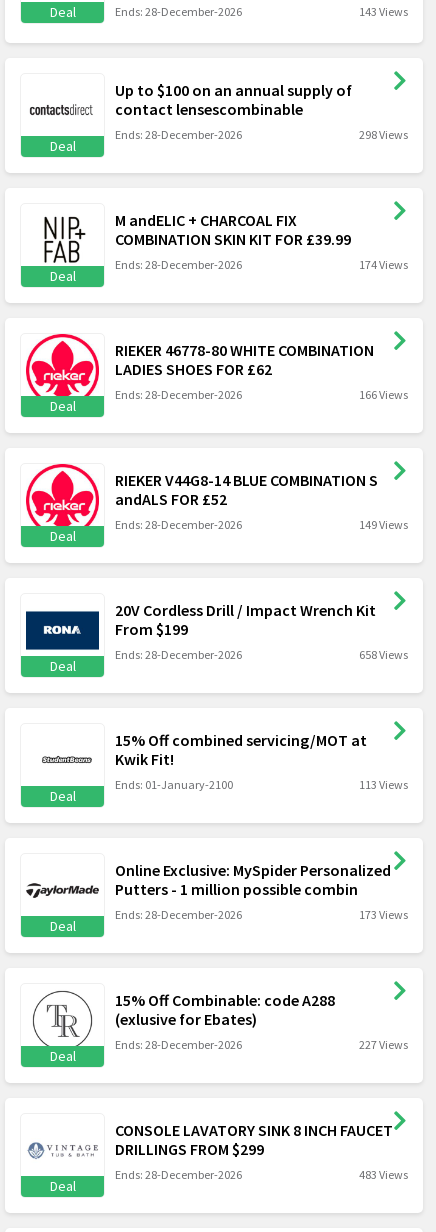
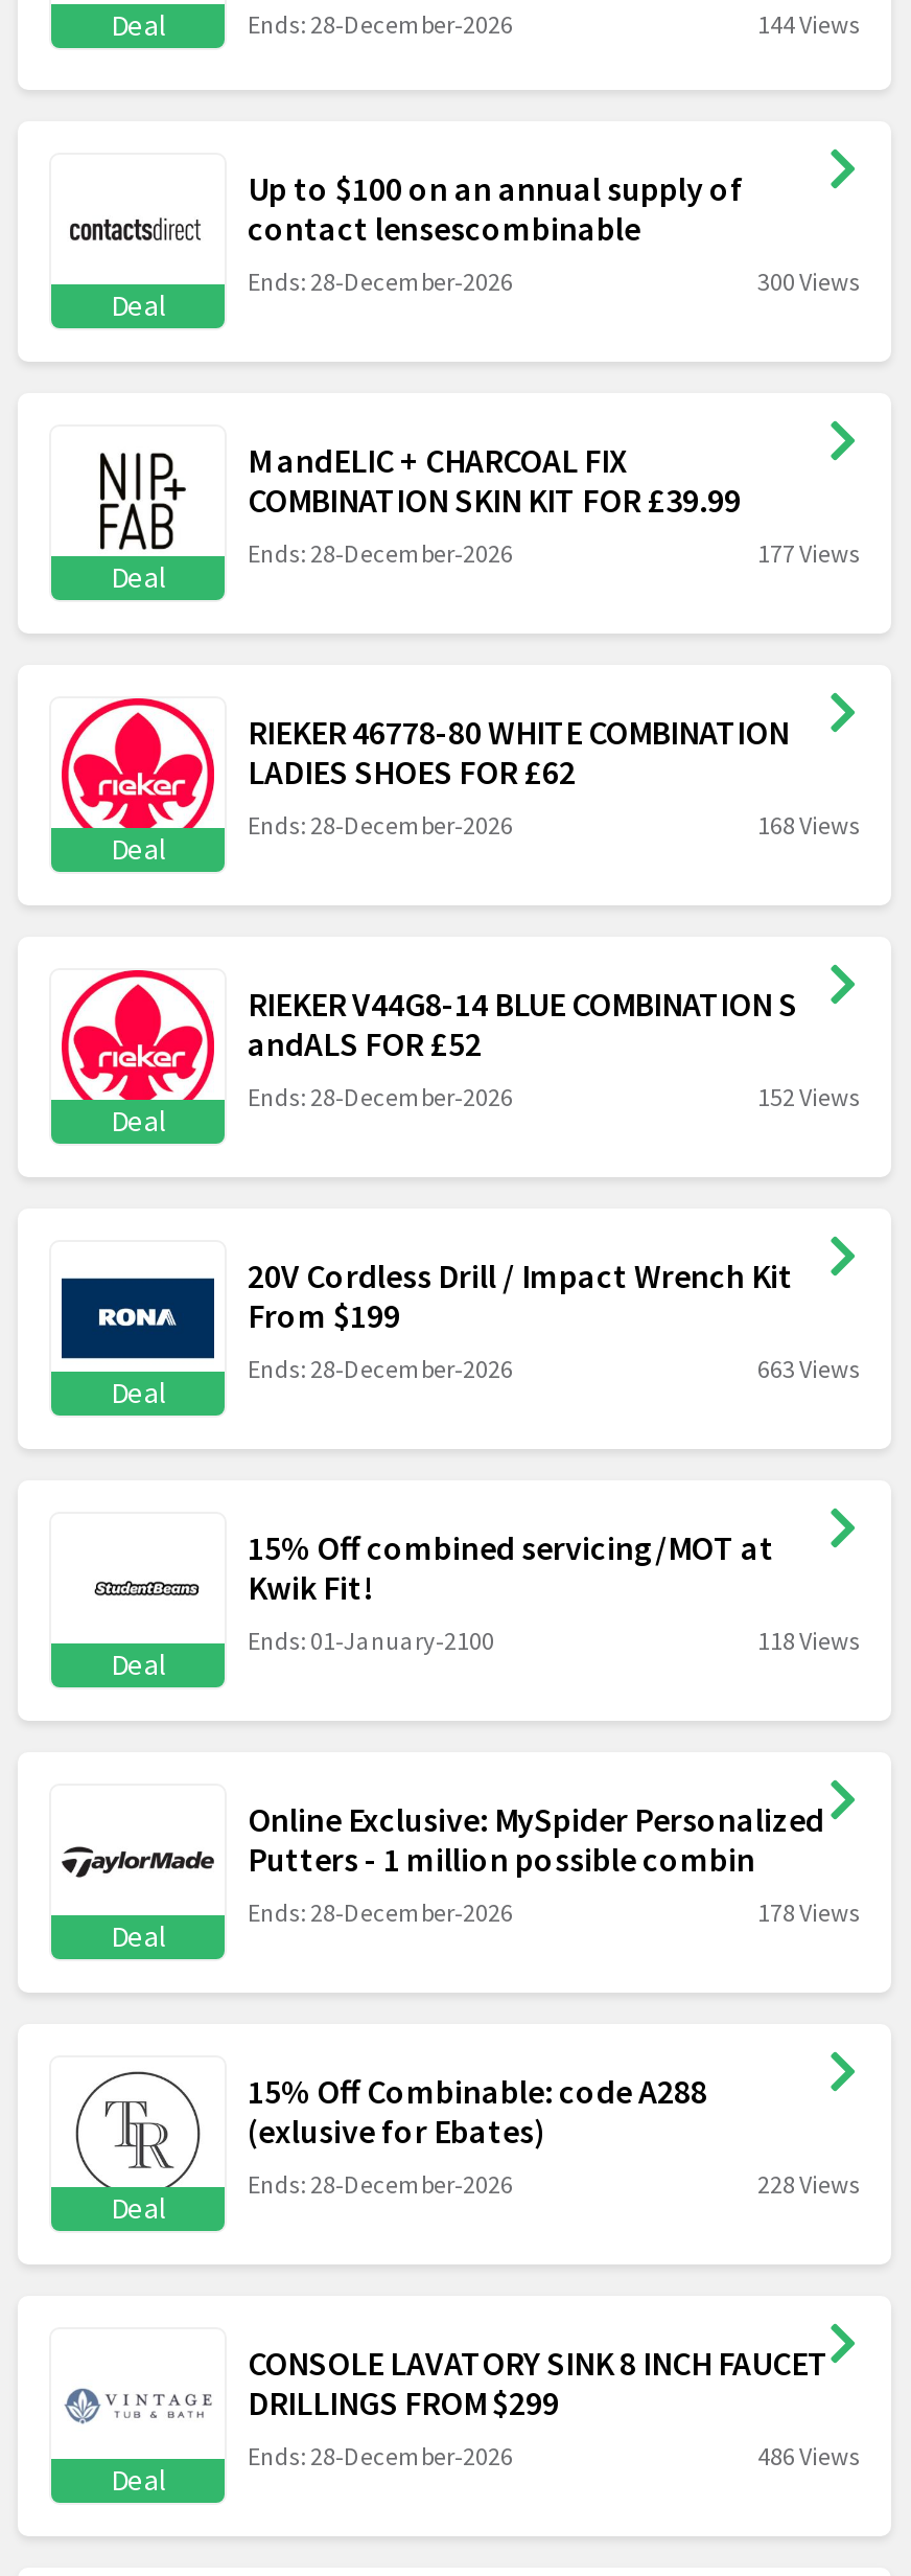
- 143 Views
+ 144 Views

- 298 Views
+ 300 Views

- 174 Views
+ 177 Views

- 166 Views
+ 168 Views

- 149 Views
+ 152 Views

- 658 Views
+ 663 Views

- 113 Views
+ 118 Views

- 173 Views
+ 178 Views

- 227 Views
+ 228 Views

- 483 Views
+ 486 Views
